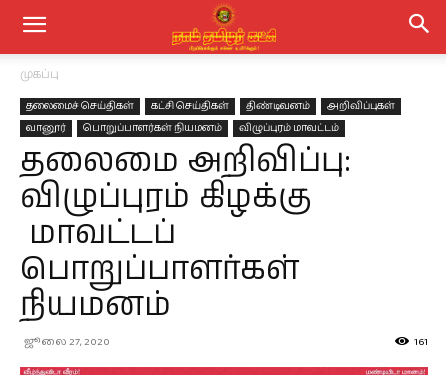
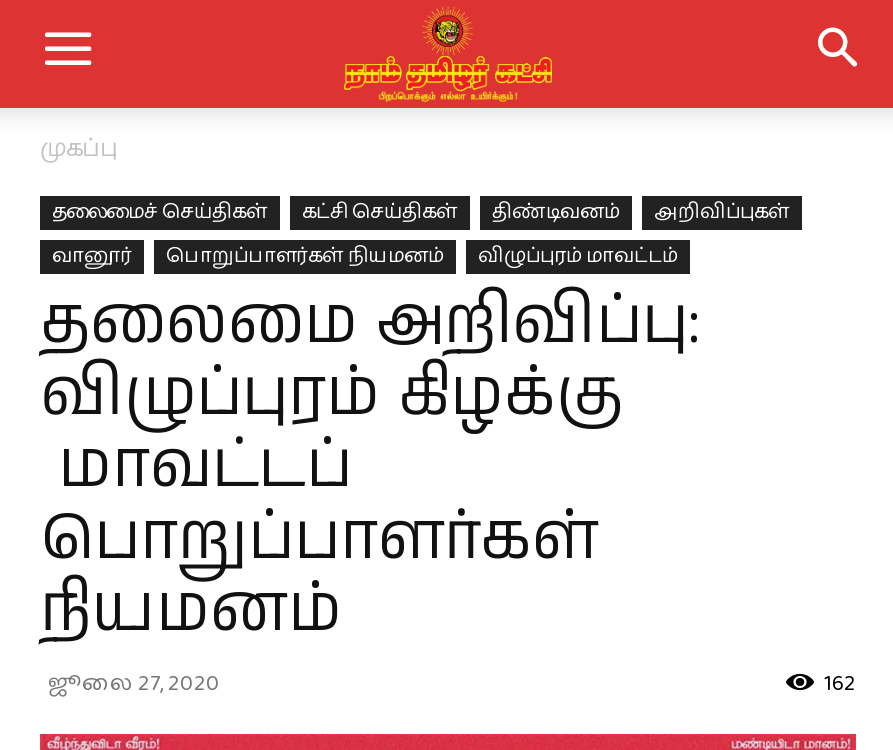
- 161
+ 162
